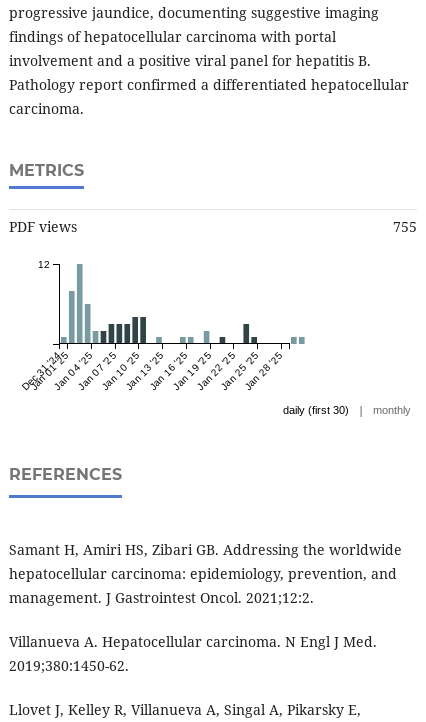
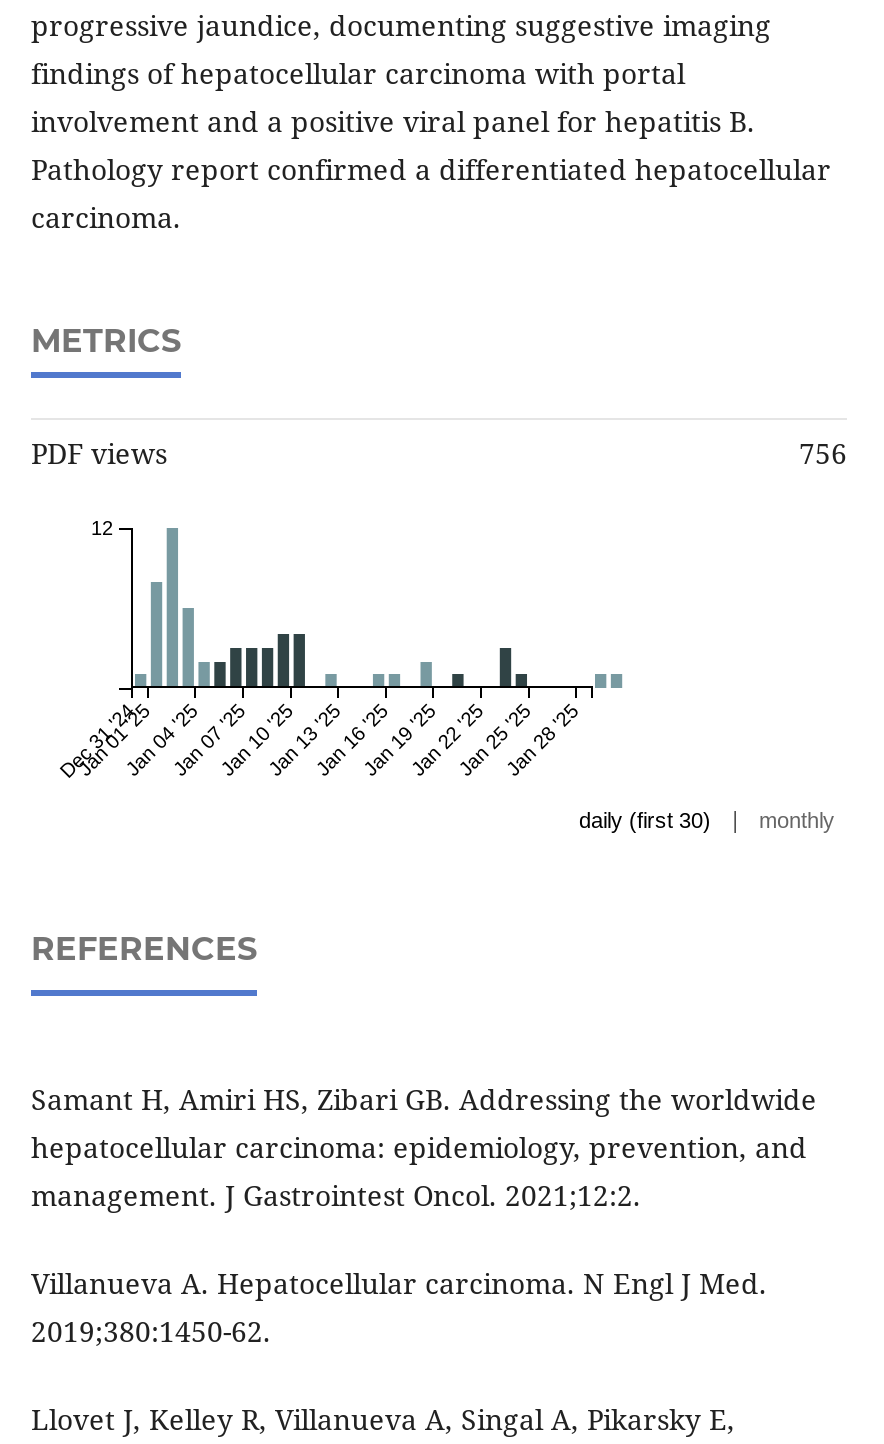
- 755
+ 756
